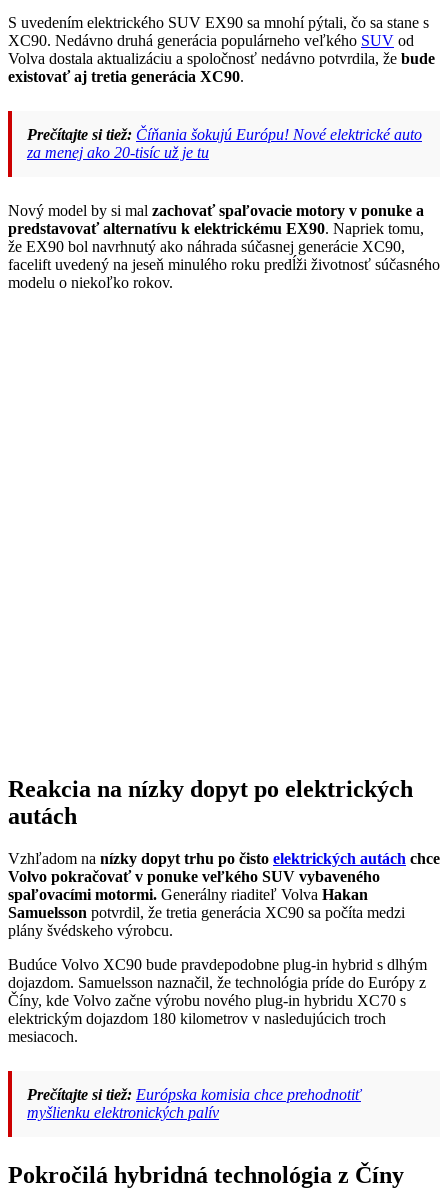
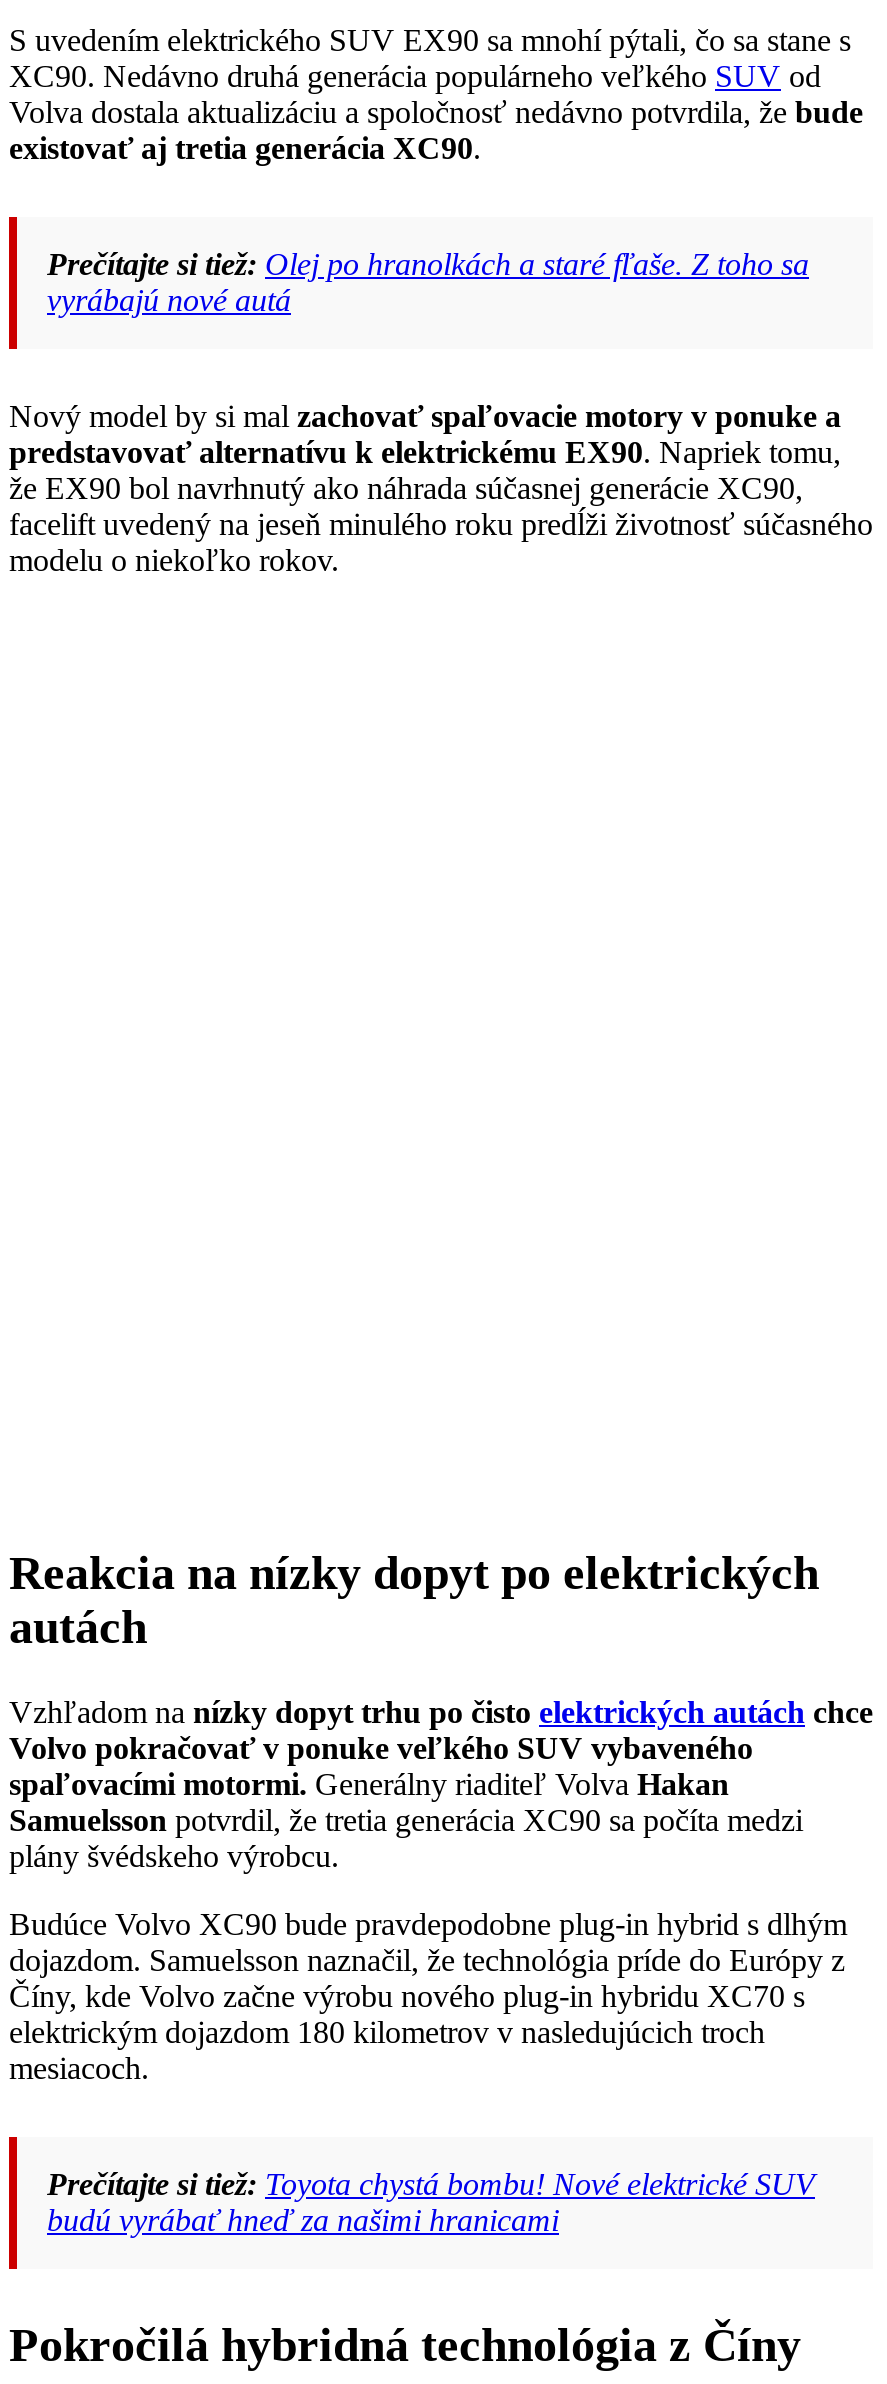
- Prečítajte si tiež: Číňania šokujú Európu! Nové elektrické auto
- za menej ako 20-tisíc už je tu
+ Prečítajte si tiež: Olej po hranolkách a staré fľaše. Z toho sa
+ vyrábajú nové autá

- Prečítajte si tiež: Európska komisia chce prehodnotiť
- myšlienku elektronických palív
+ Prečítajte si tiež: Toyota chystá bombu! Nové elektrické SUV
+ budú vyrábať hneď za našimi hranicami
